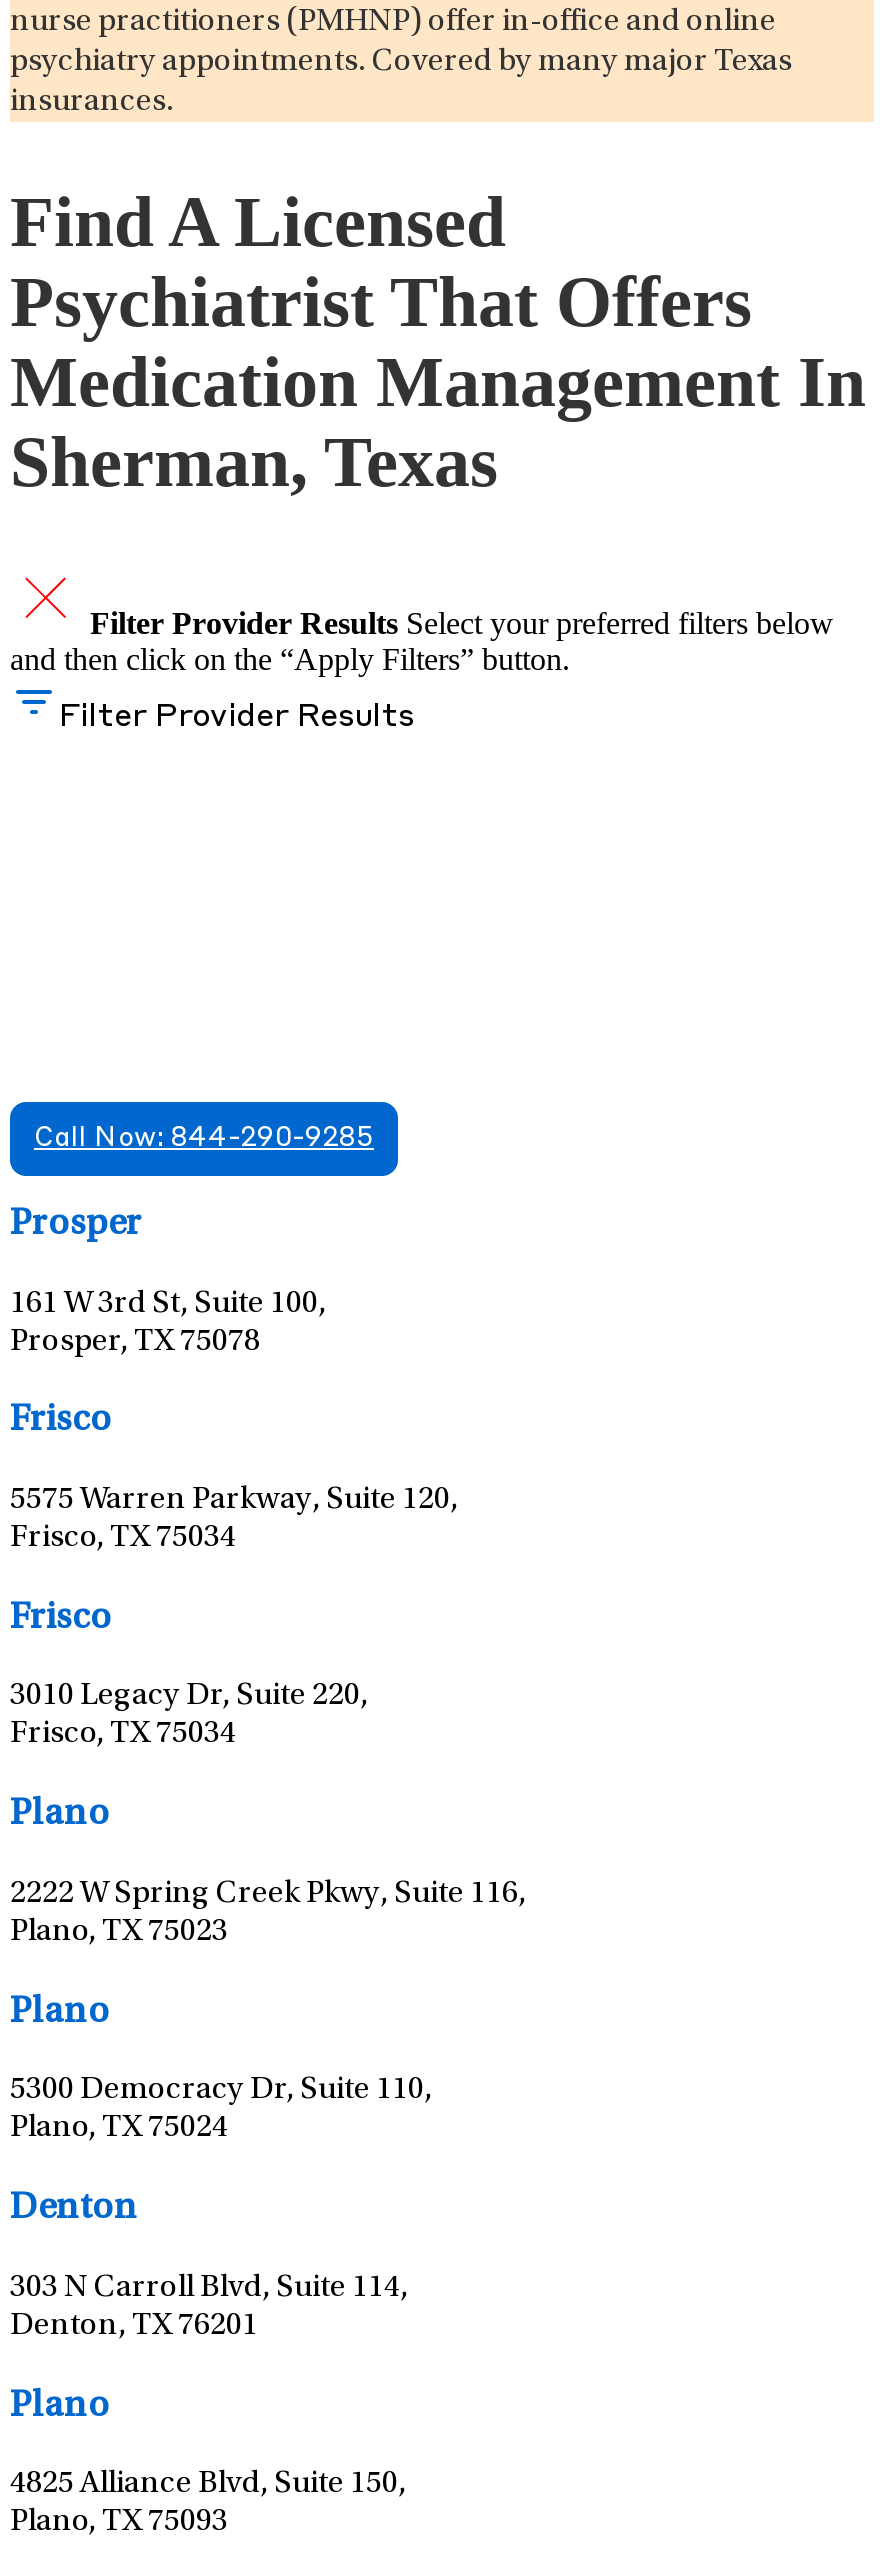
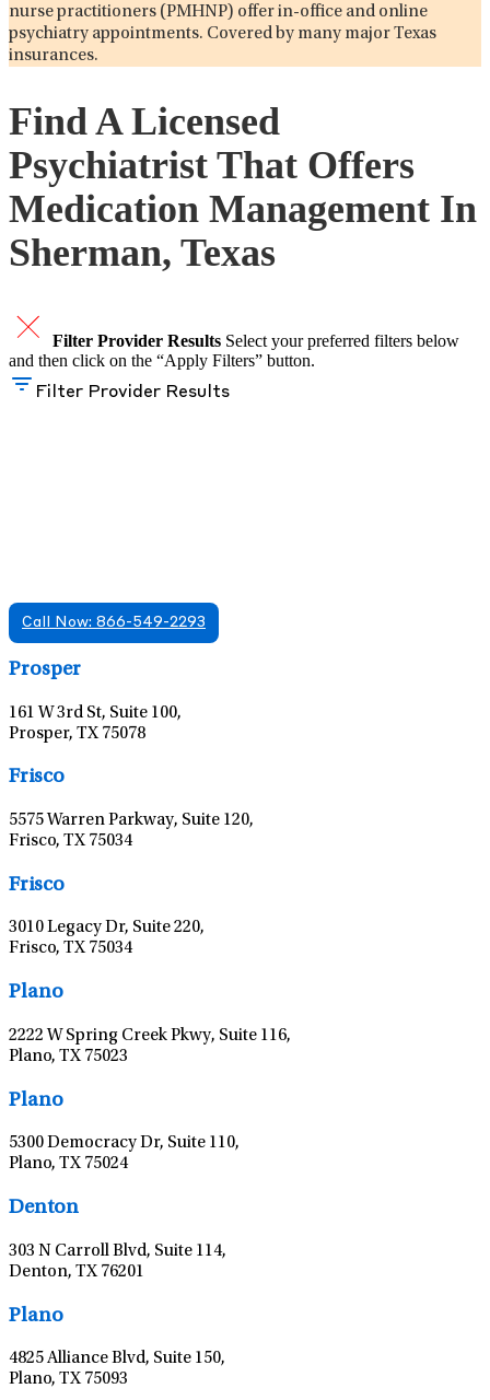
- Call Now: 844-290-9285
+ Call Now: 866-549-2293
